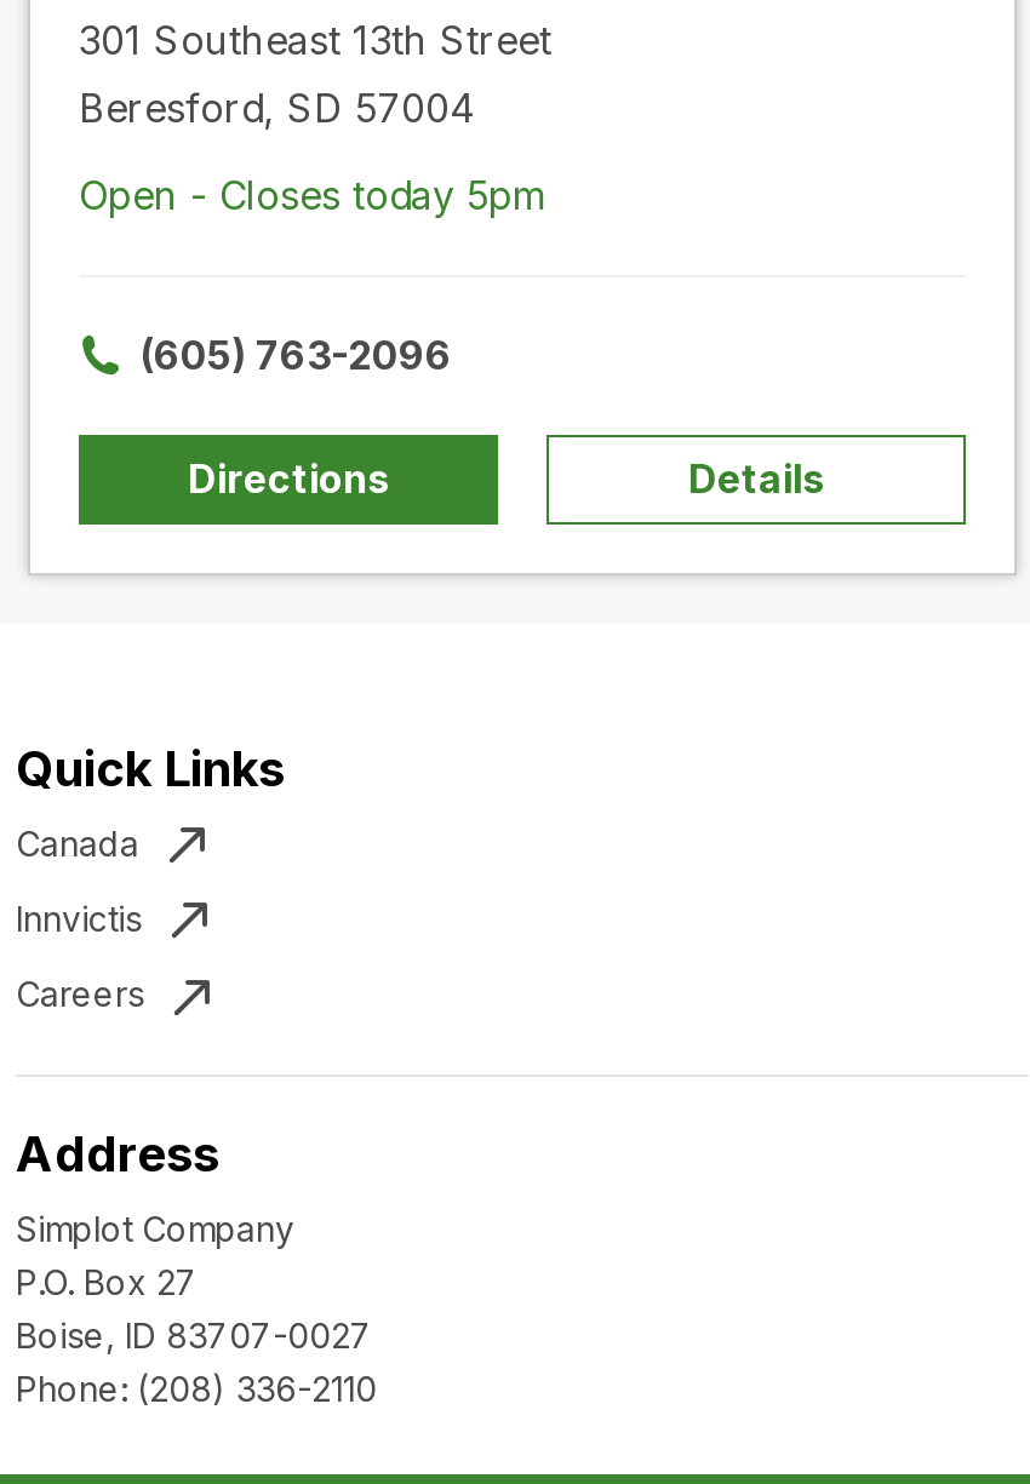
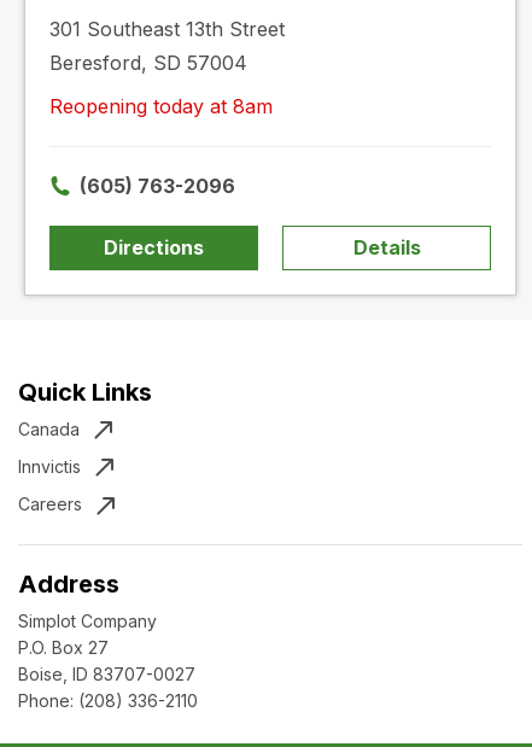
- Open - Closes today 5pm
+ Reopening today at 8am
